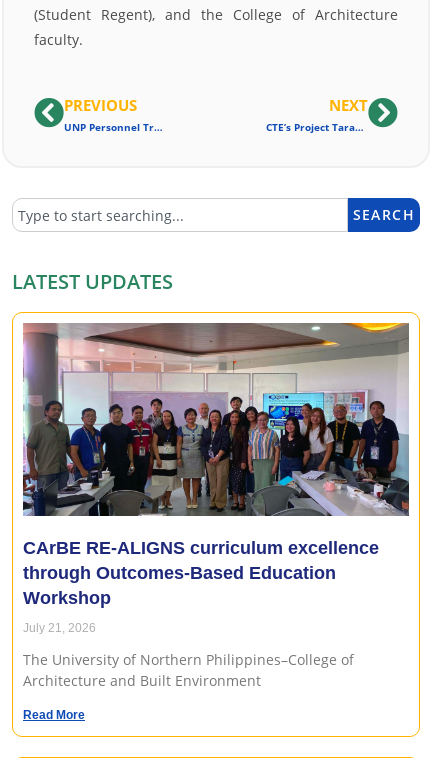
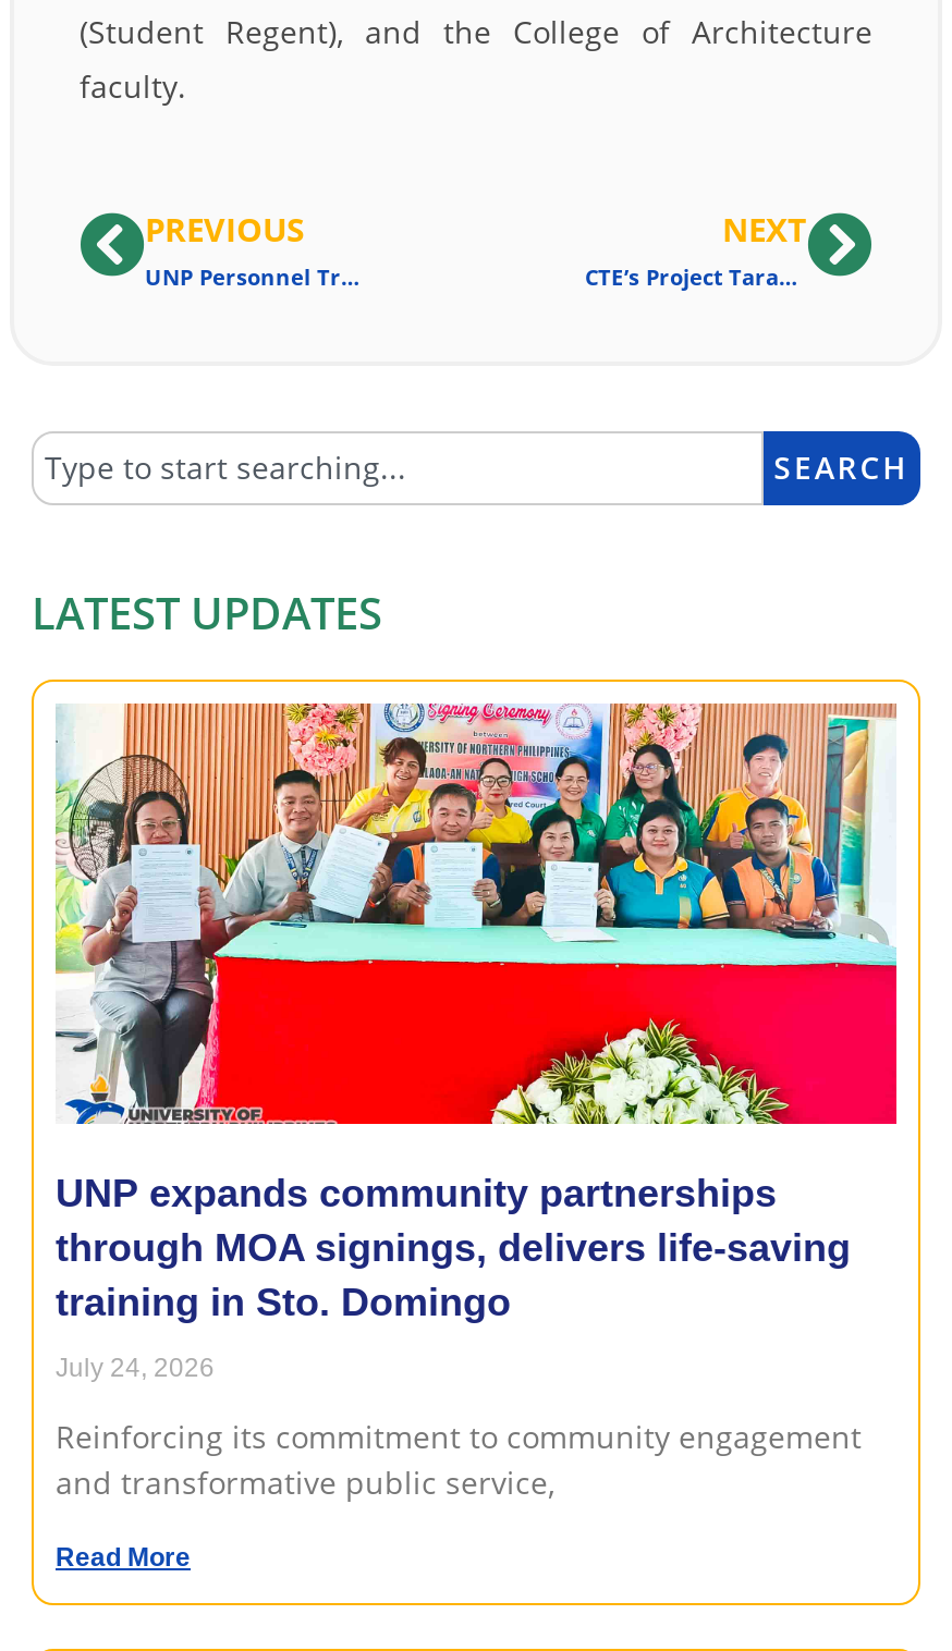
- [image]
- CArBE RE-ALIGNS curriculum excellence
- through Outcomes-Based Education
- Workshop
+ [image]
+ UNP expands community partnerships
+ through MOA signings, delivers life-saving
+ training in Sto. Domingo

- July 21, 2026
+ July 24, 2026

- The University of Northern Philippines–College of
- Architecture and Built Environment
+ Reinforcing its commitment to community engagement
+ and transformative public service,
